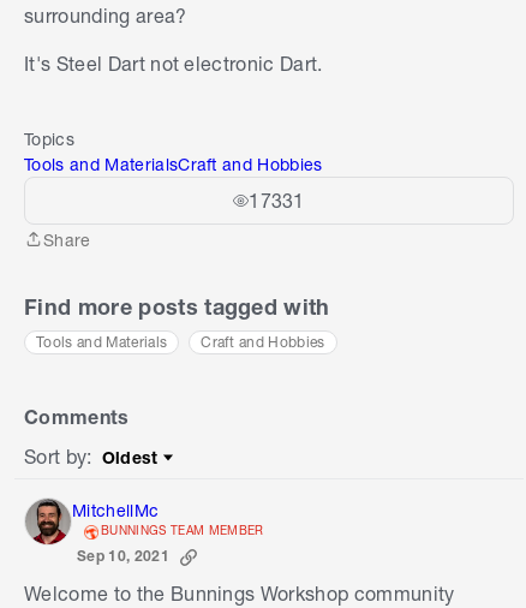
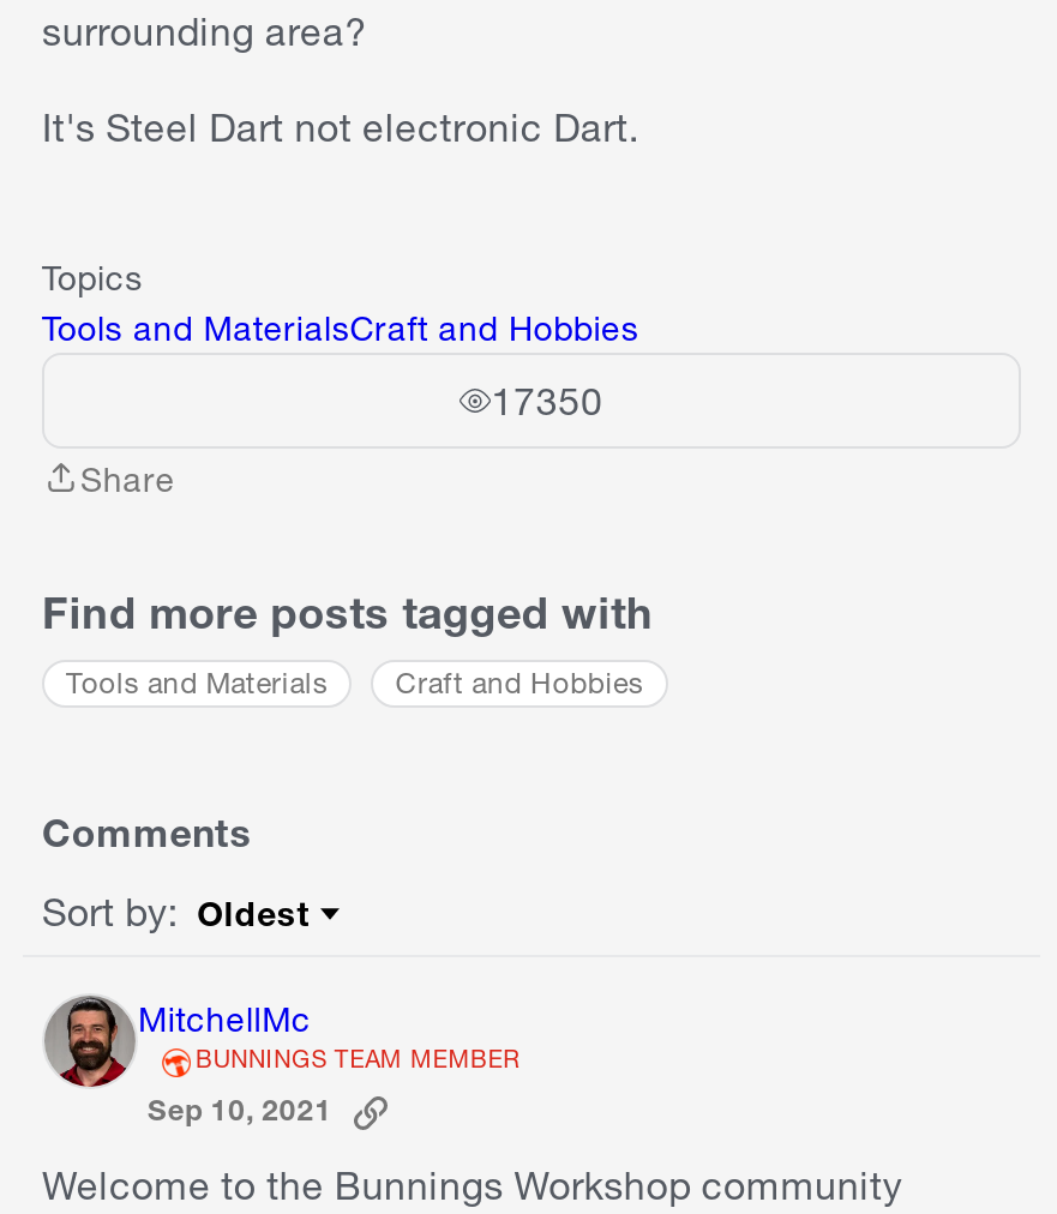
- 17331
+ 17350
